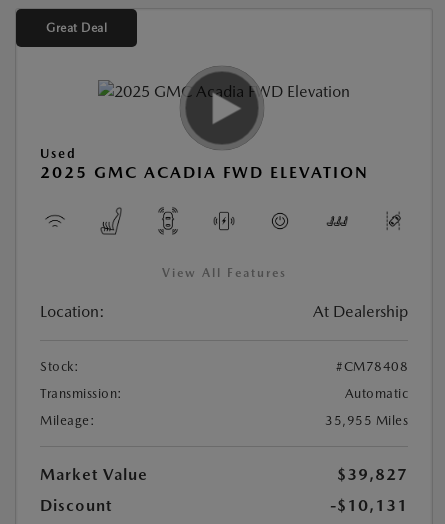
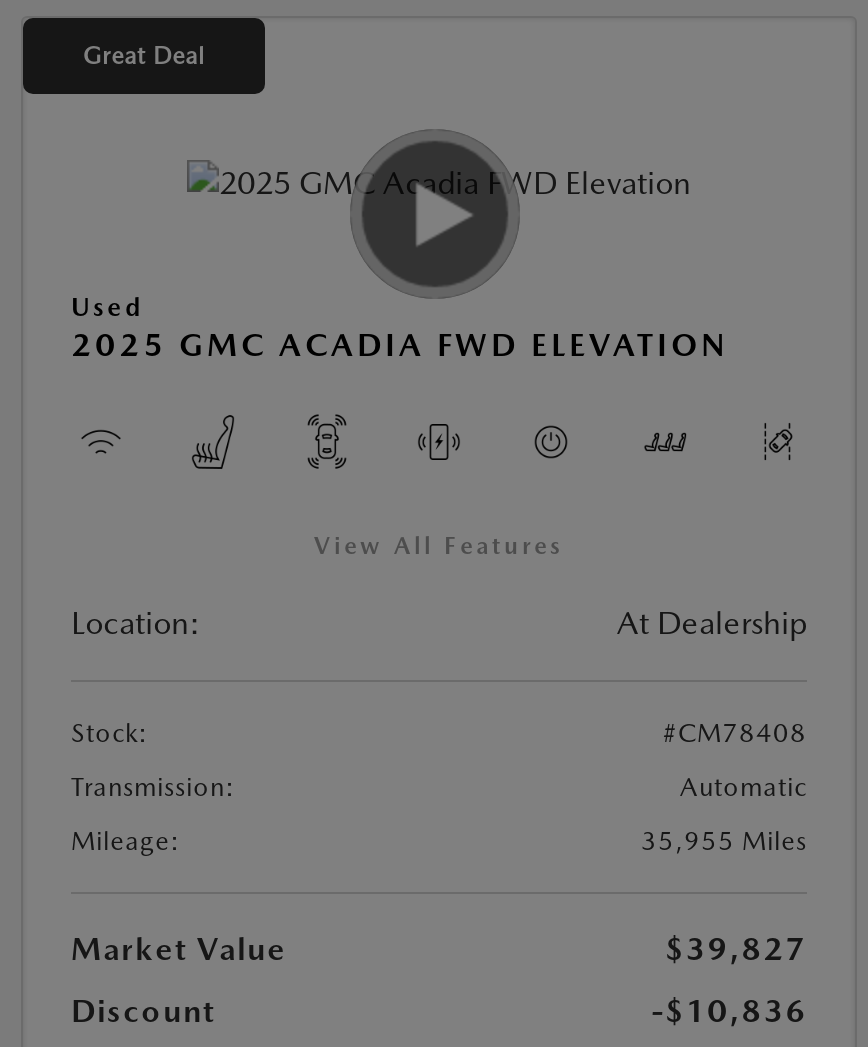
- -$10,131
+ -$10,836
